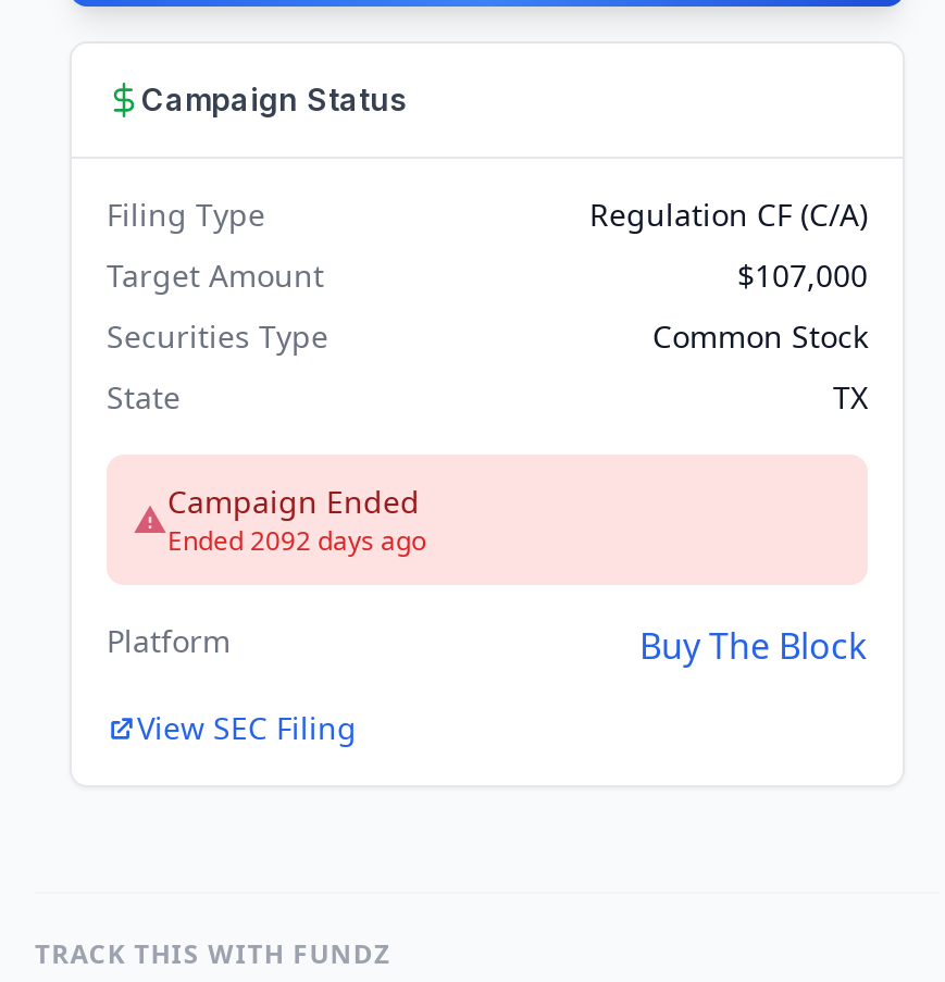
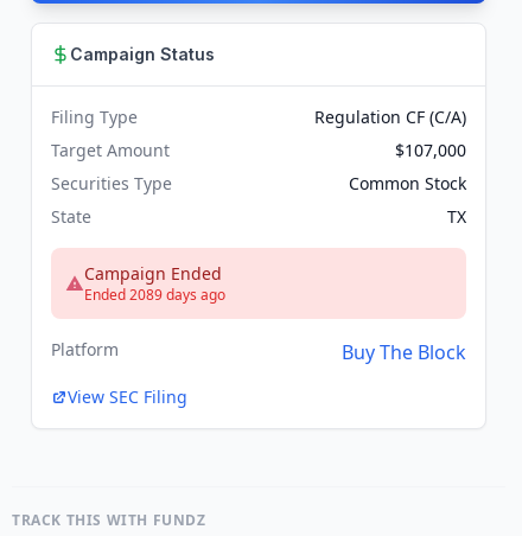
- Ended 2092 days ago
+ Ended 2089 days ago
